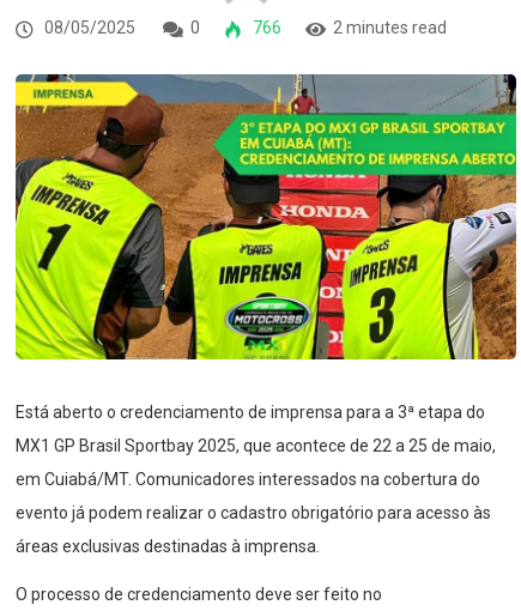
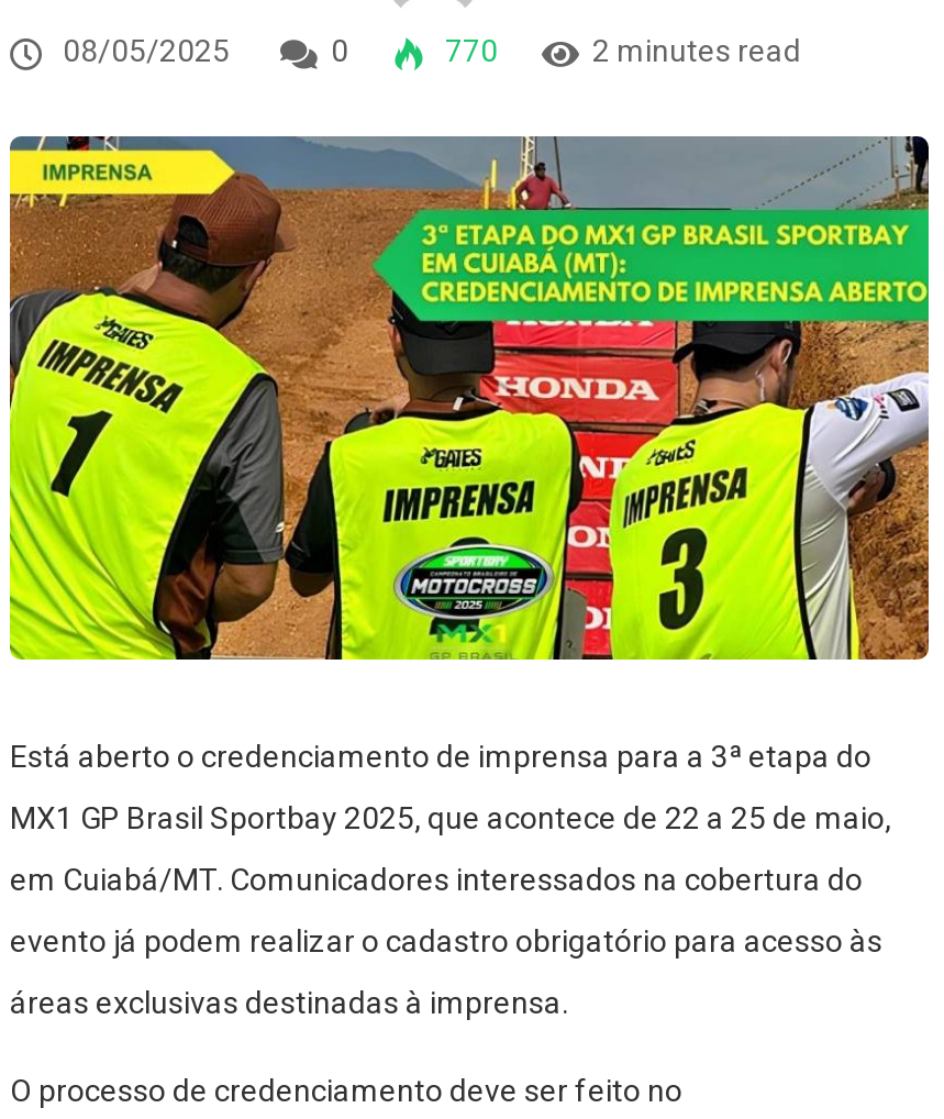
- 766
+ 770
